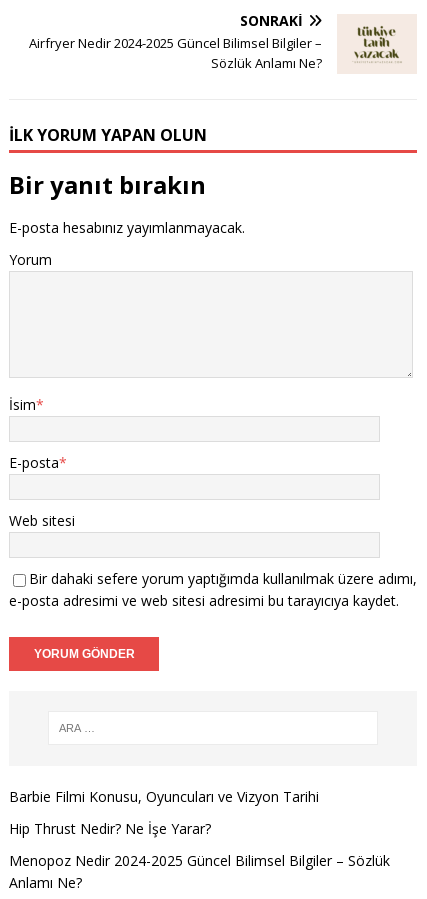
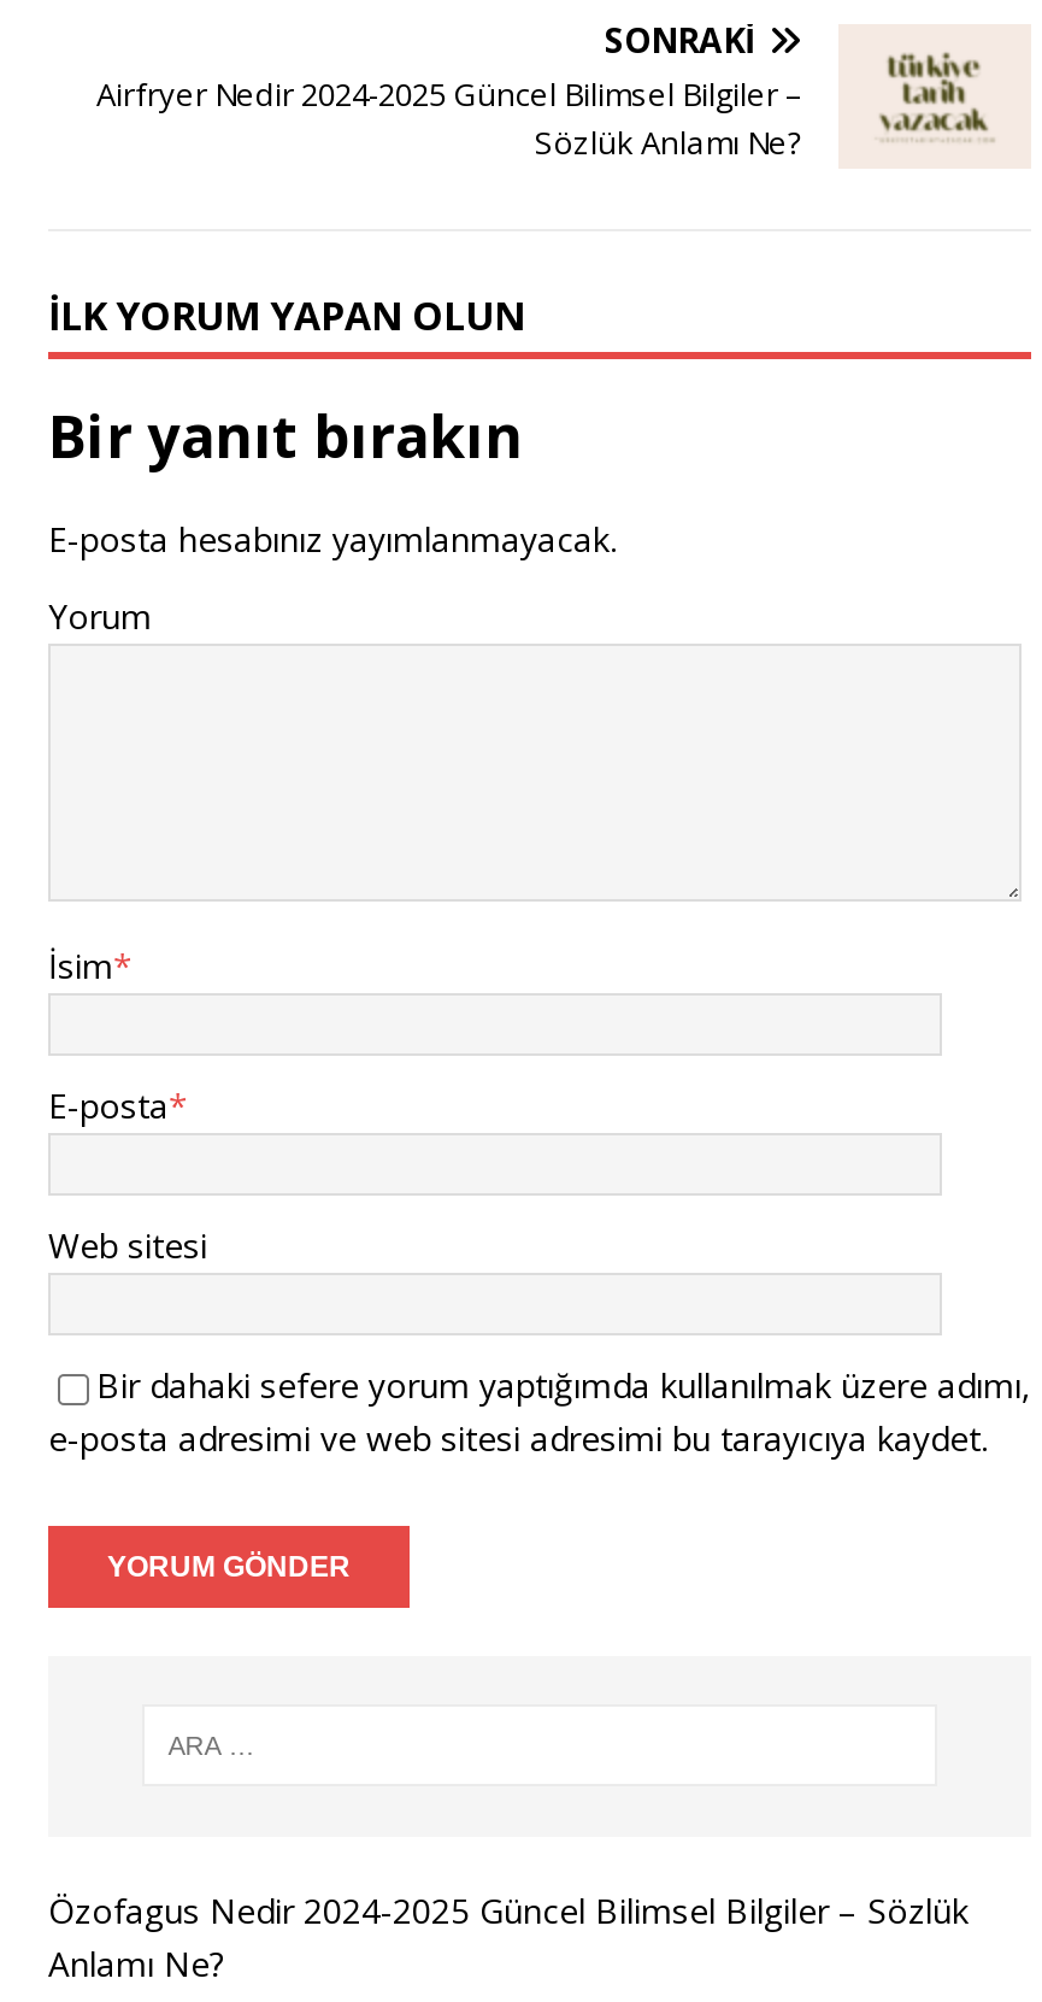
- Barbie Filmi Konusu, Oyuncuları ve Vizyon Tarihi
- Hip Thrust Nedir? Ne İşe Yarar?
- Menopoz Nedir 2024-2025 Güncel Bilimsel Bilgiler – Sözlük
+ Özofagus Nedir 2024-2025 Güncel Bilimsel Bilgiler – Sözlük
